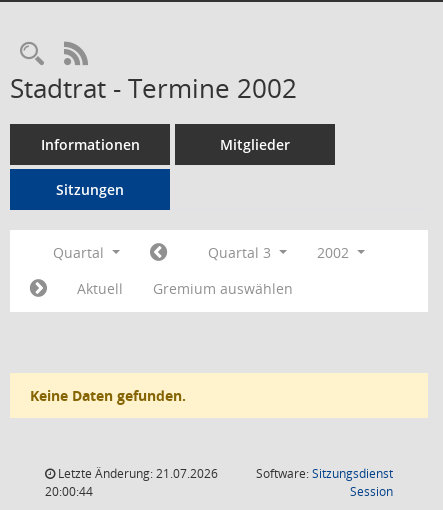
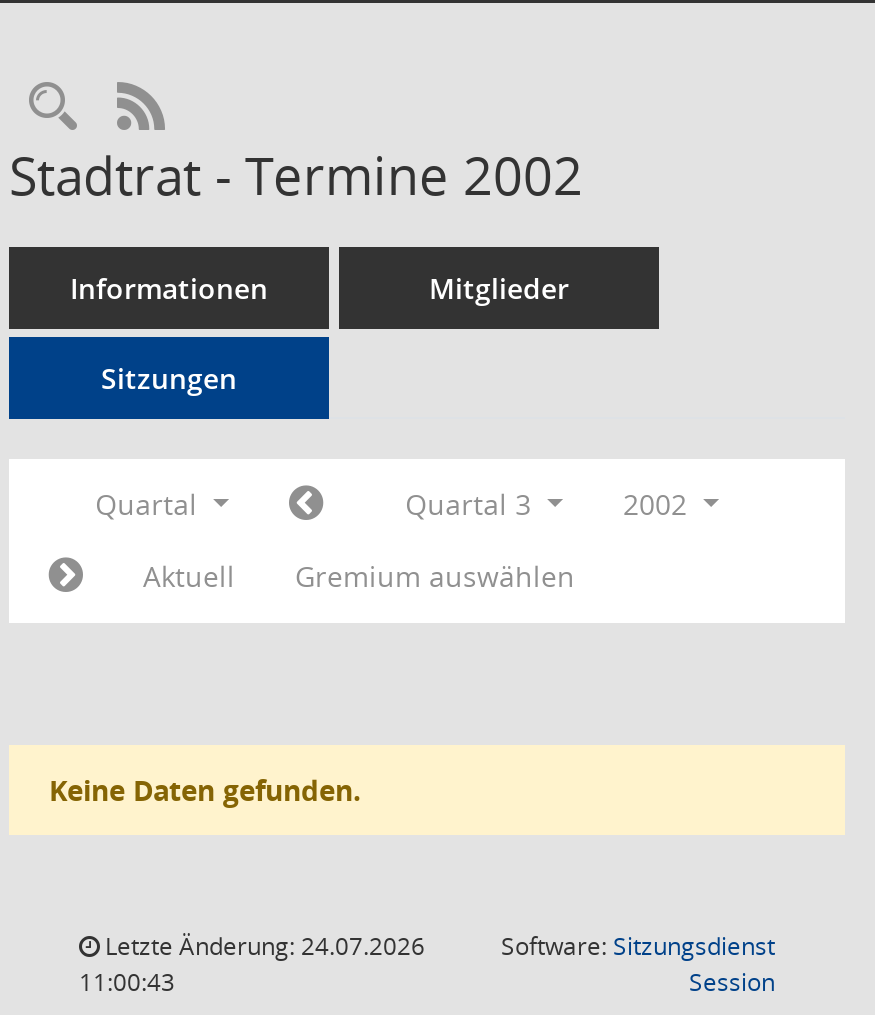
- Letzte Änderung: 21.07.2026
+ Letzte Änderung: 24.07.2026

- 20:00:44
+ 11:00:43
